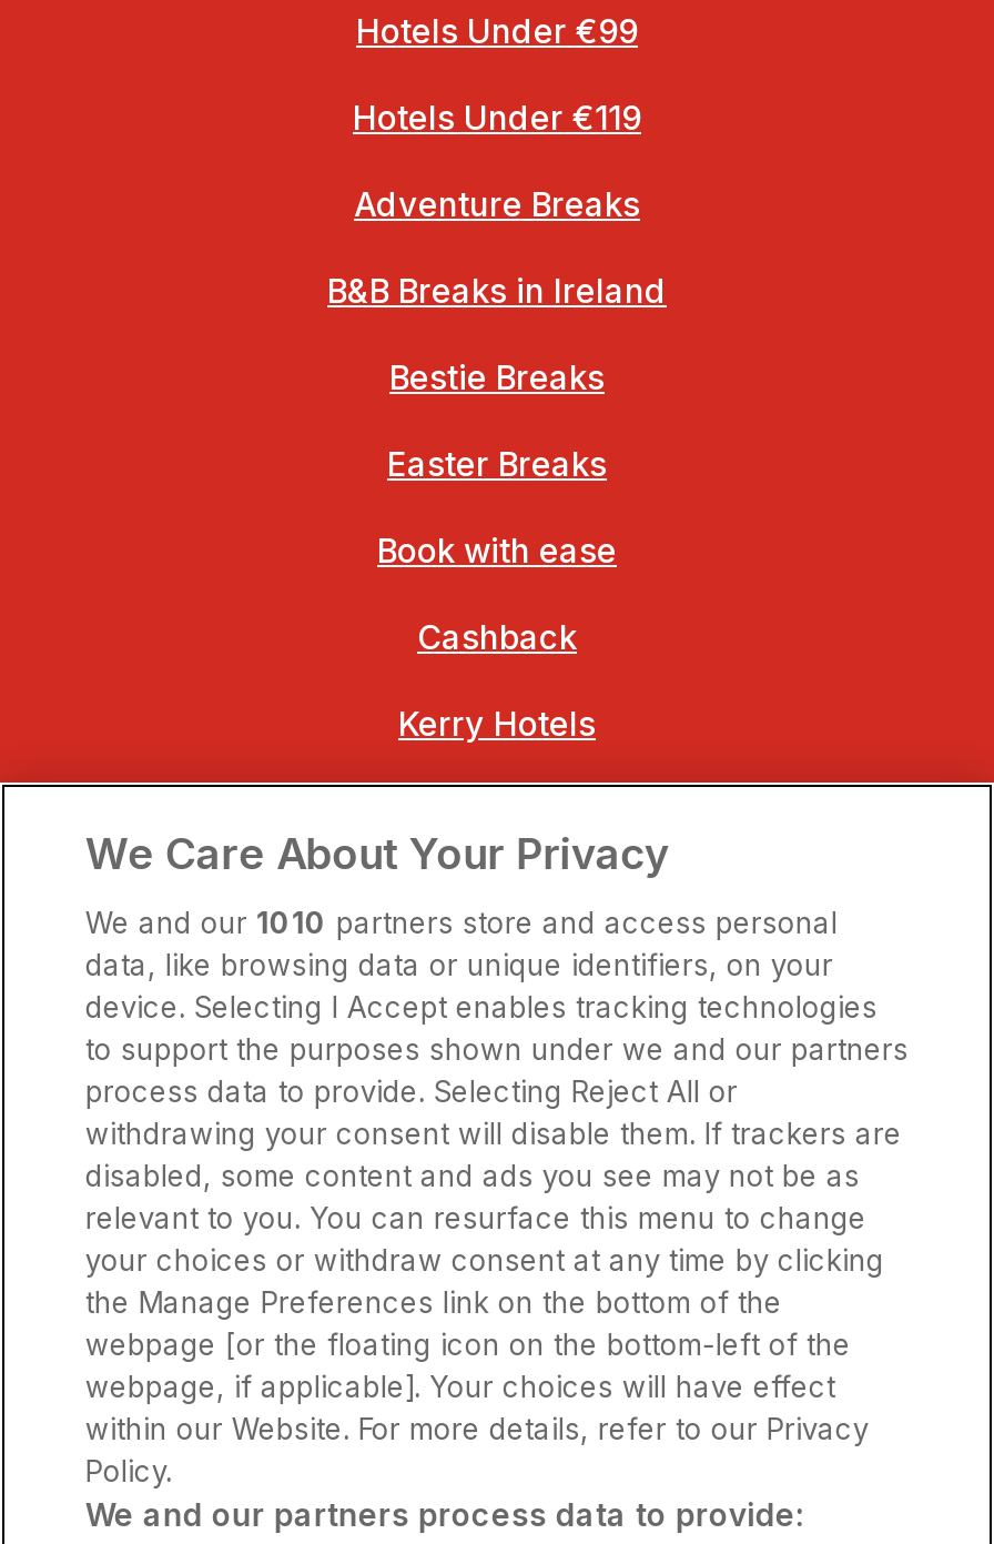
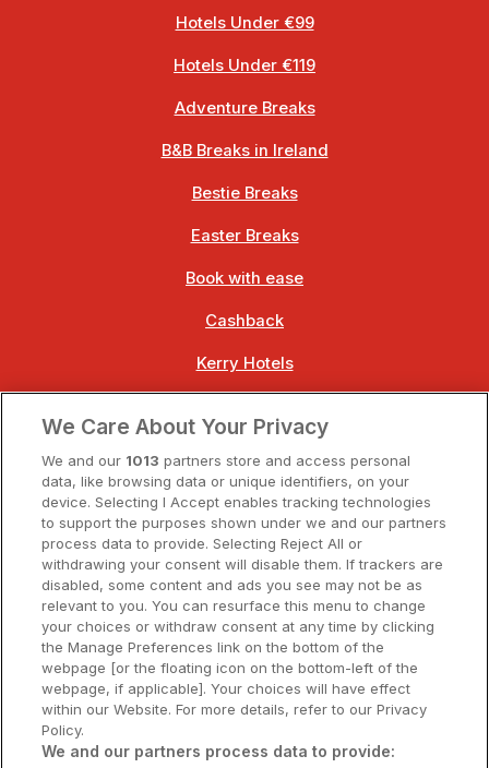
- We and our 1010 partners store and access personal
+ We and our 1013 partners store and access personal
